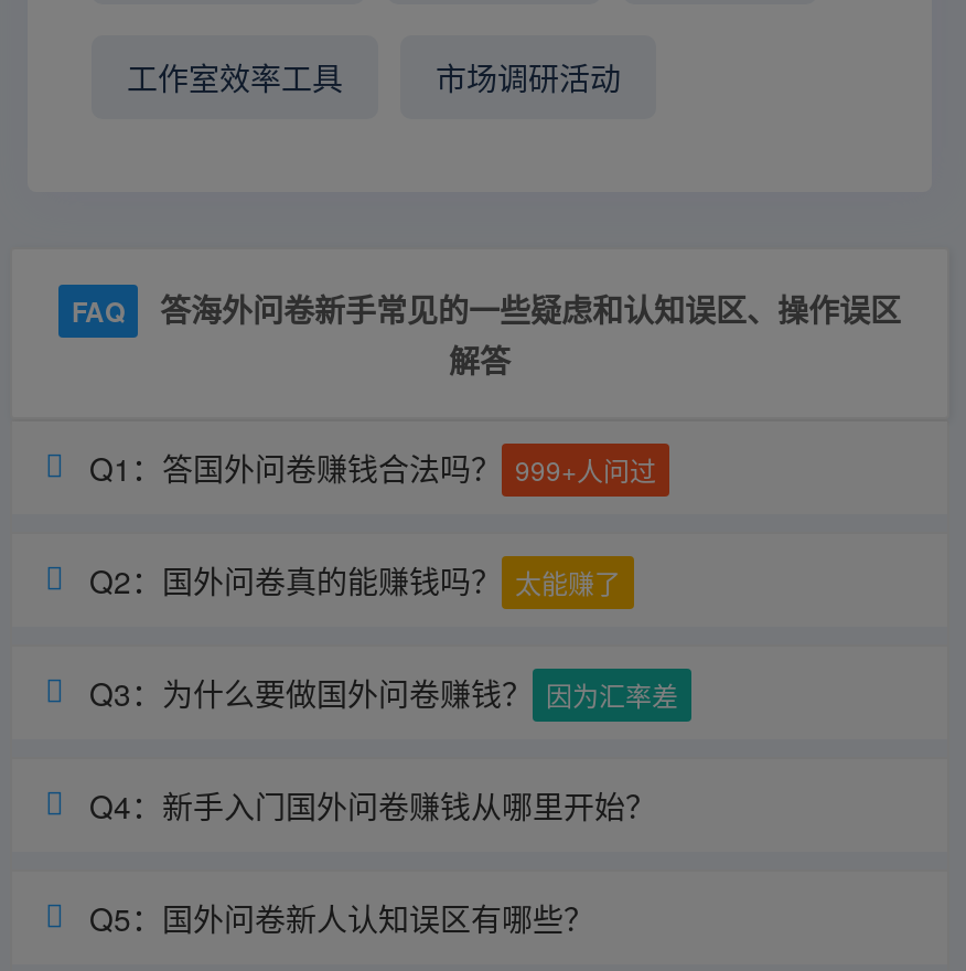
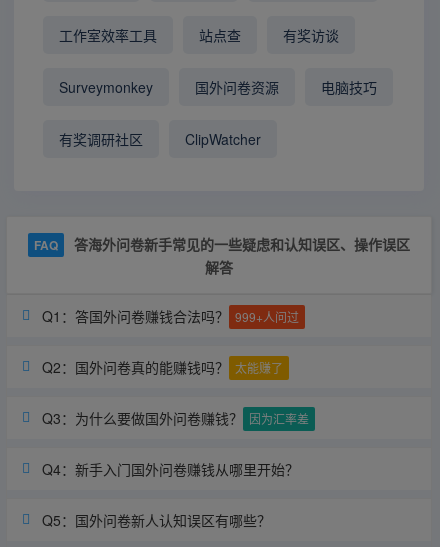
- 市场调研活动
+ 站点查
+ 有奖访谈
+ Surveymonkey
+ 国外问卷资源
+ 电脑技巧
+ 有奖调研社区
+ ClipWatcher
